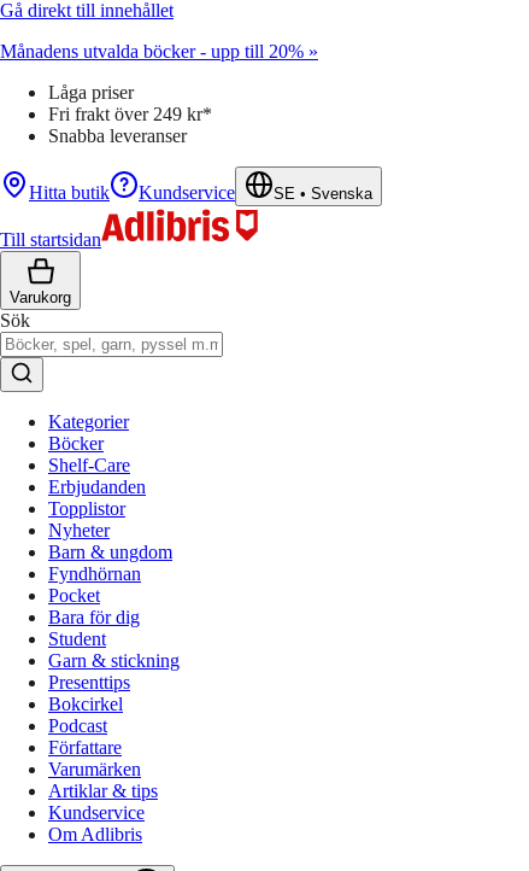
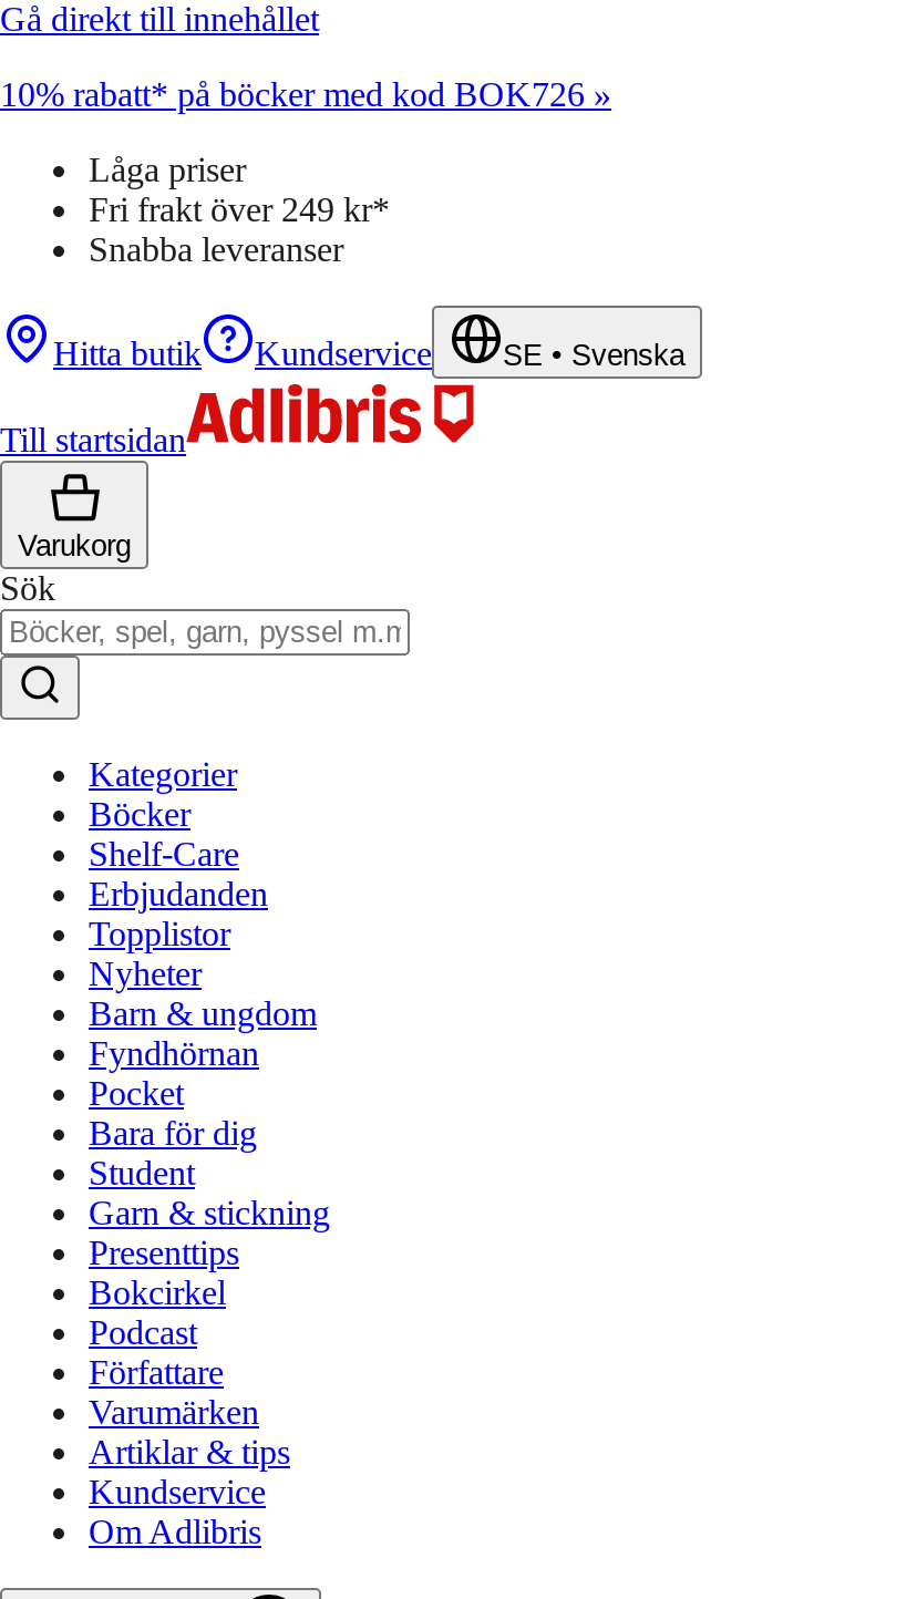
- Månadens utvalda böcker - upp till 20% »
+ 10% rabatt* på böcker med kod BOK726 »
